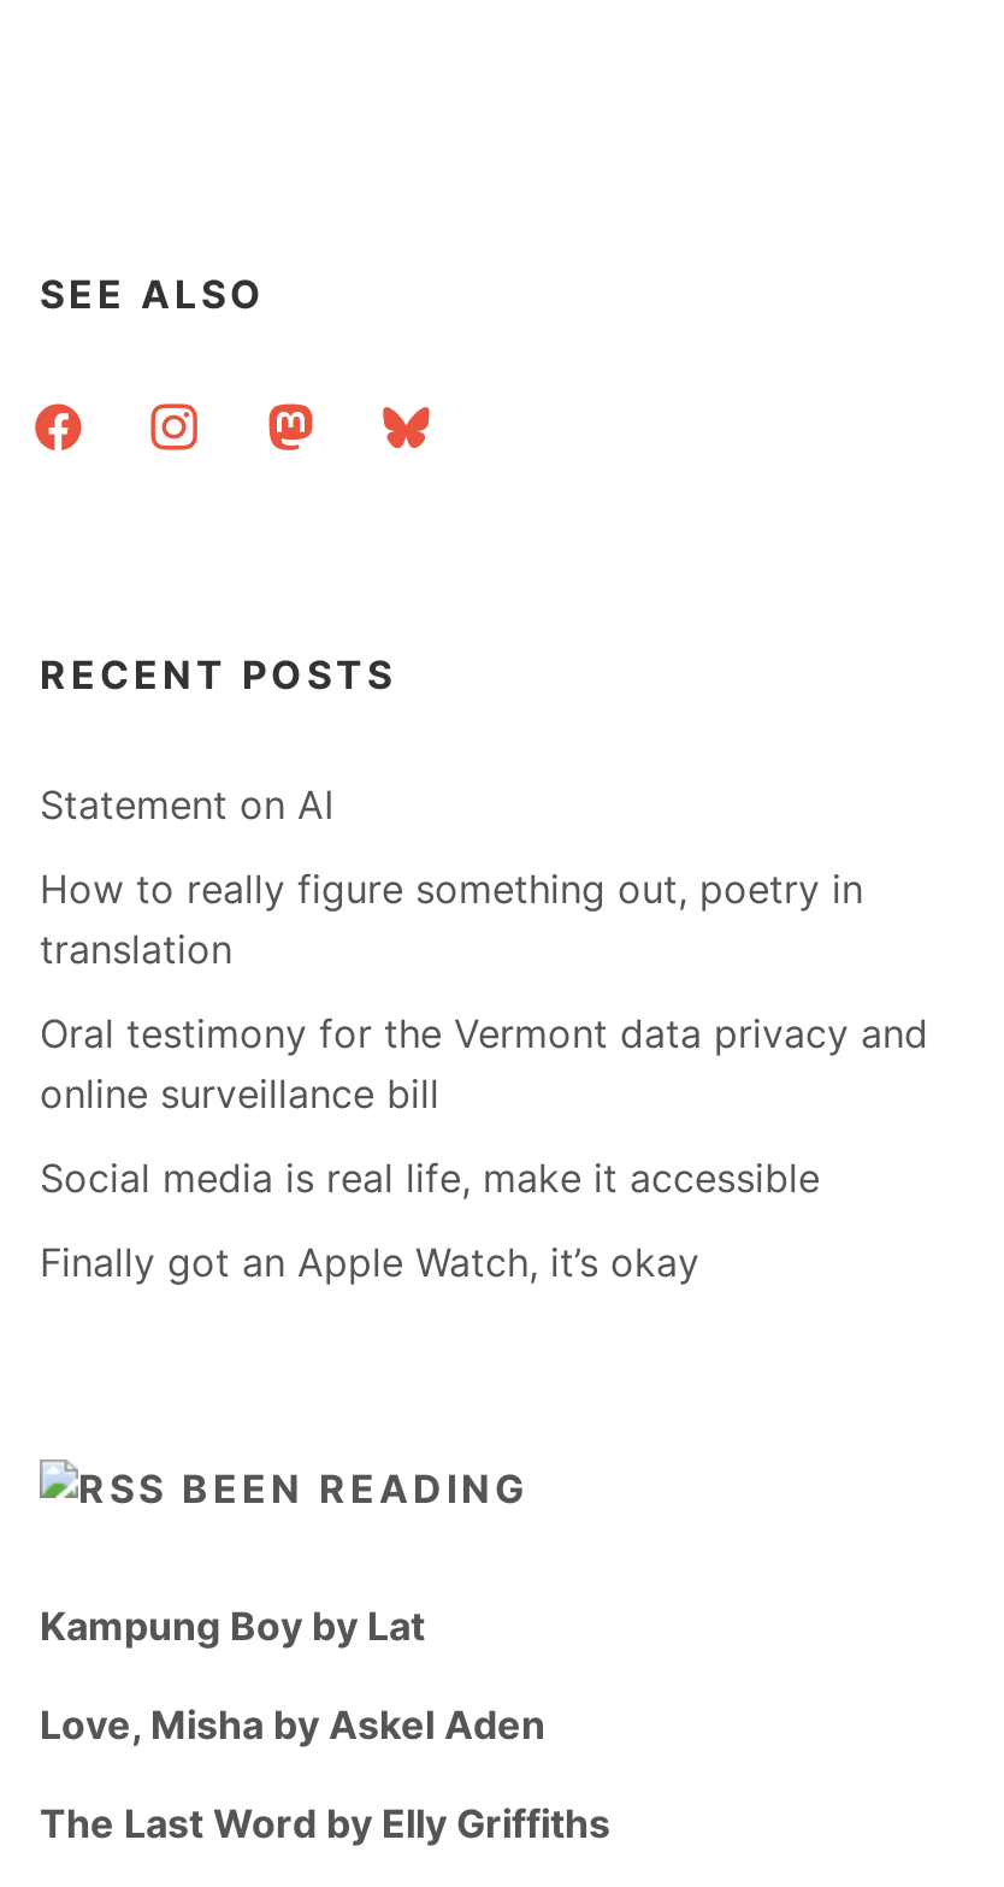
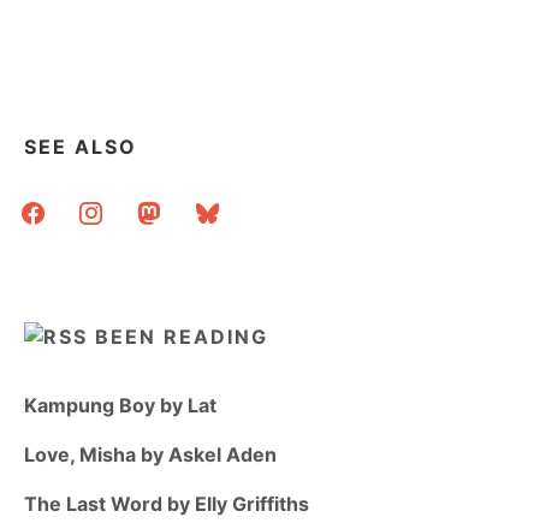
- RECENT POSTS
- Statement on AI
- How to really figure something out, poetry in
- translation
- Oral testimony for the Vermont data privacy and
- online surveillance bill
- Social media is real life, make it accessible
- Finally got an Apple Watch, it’s okay
